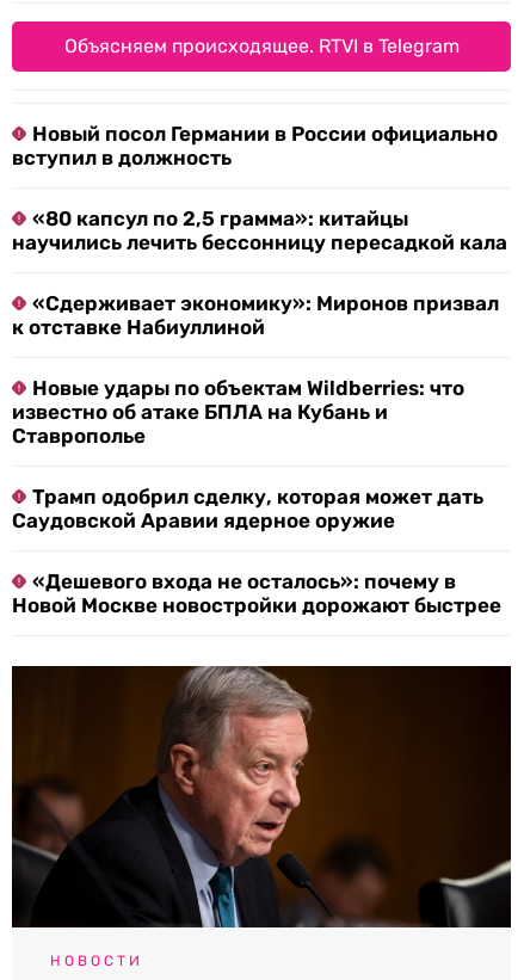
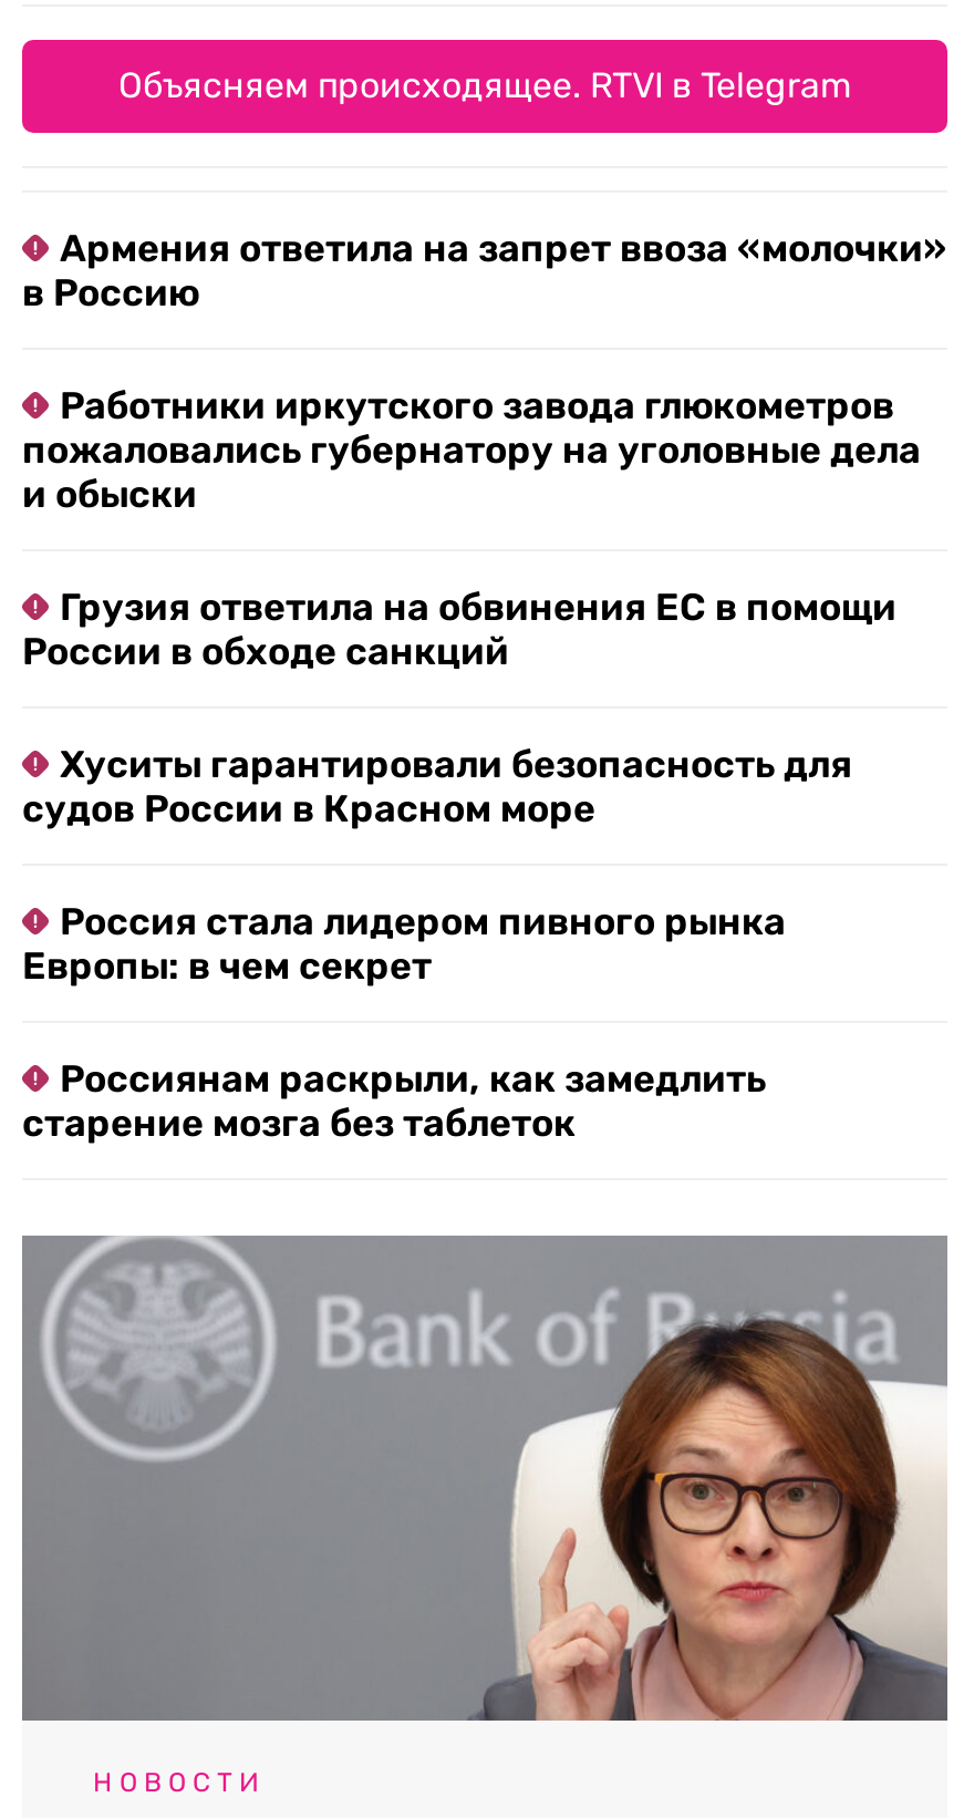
- Новый посол Германии в России официально
- вступил в должность
+ Армения ответила на запрет ввоза «молочки»
+ в Россию

- «80 капсул по 2,5 грамма»: китайцы
- научились лечить бессонницу пересадкой кала
+ Работники иркутского завода глюкометров
+ пожаловались губернатору на уголовные дела
+ и обыски

- «Сдерживает экономику»: Миронов призвал
- к отставке Набиуллиной
+ Грузия ответила на обвинения ЕС в помощи
+ России в обходе санкций

- Новые удары по объектам Wildberries: что
- известно об атаке БПЛА на Кубань и
- Ставрополье
+ Хуситы гарантировали безопасность для
+ судов России в Красном море

- Трамп одобрил сделку, которая может дать
- Саудовской Аравии ядерное оружие
+ Россия стала лидером пивного рынка
+ Европы: в чем секрет

- «Дешевого входа не осталось»: почему в
- Новой Москве новостройки дорожают быстрее
+ Россиянам раскрыли, как замедлить
+ старение мозга без таблеток

- [image]
+ [image]
